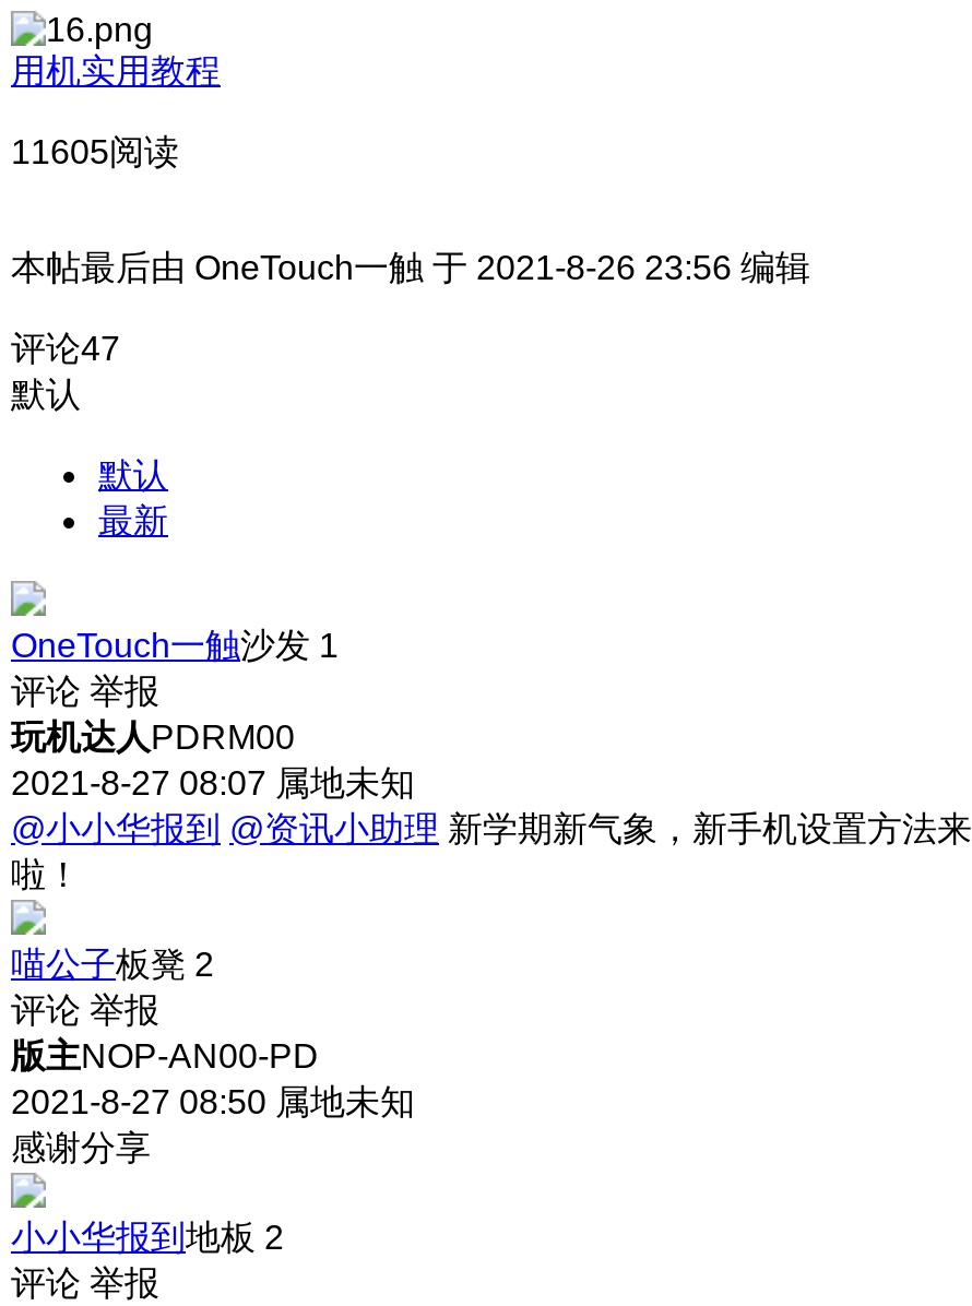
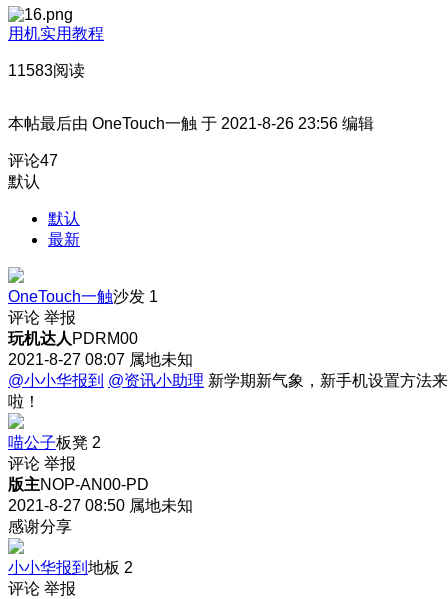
- 11605阅读
+ 11583阅读
